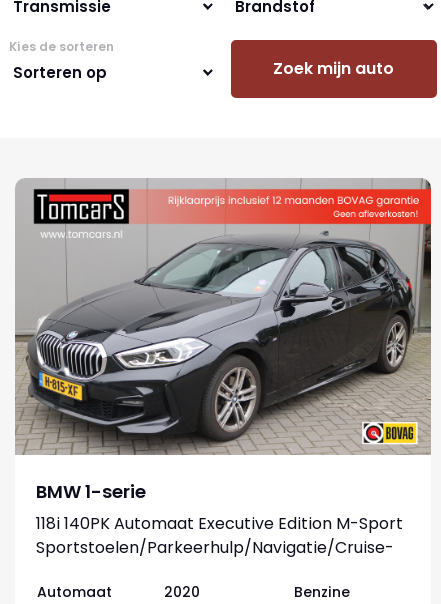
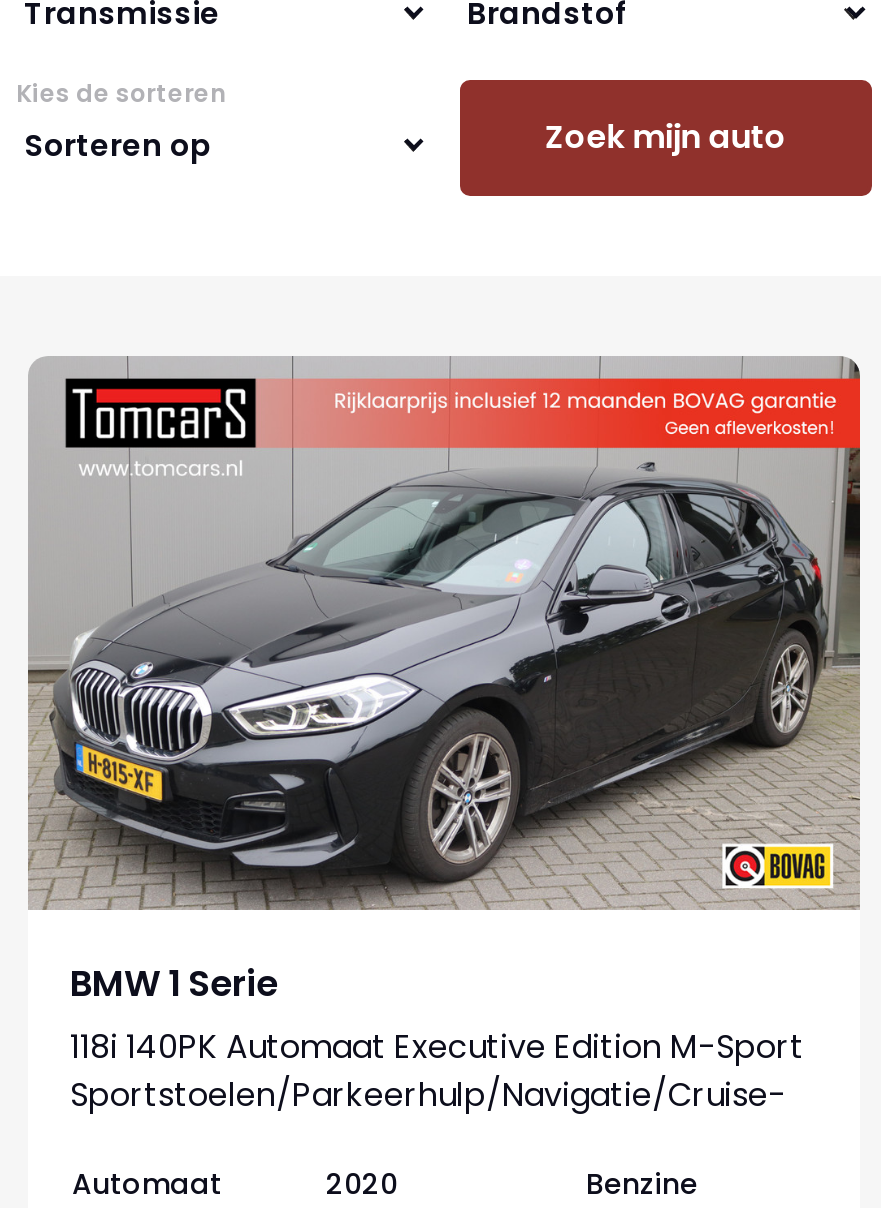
- BMW 1-serie
+ BMW 1 Serie
